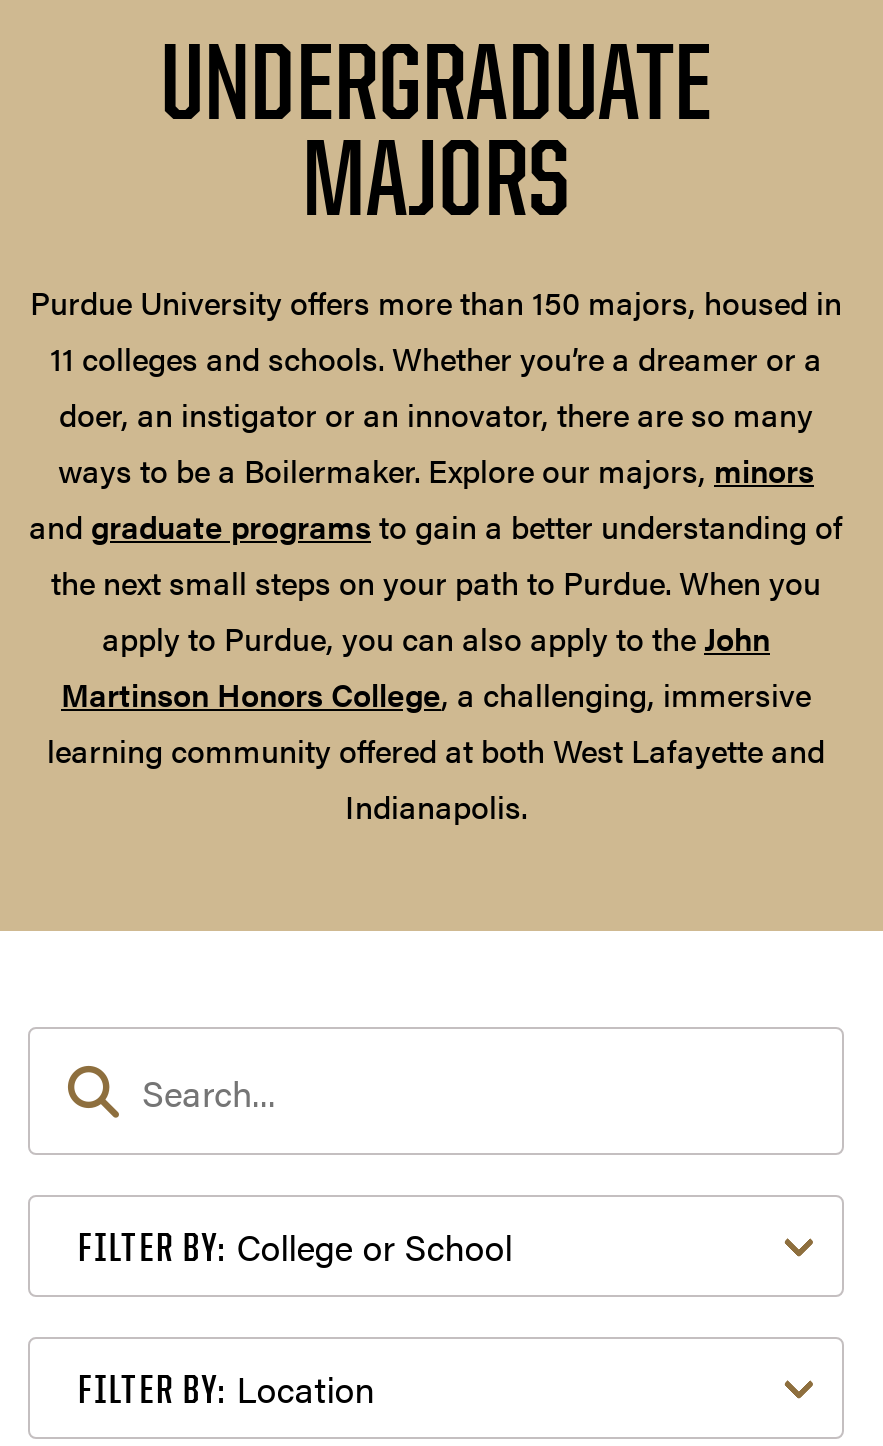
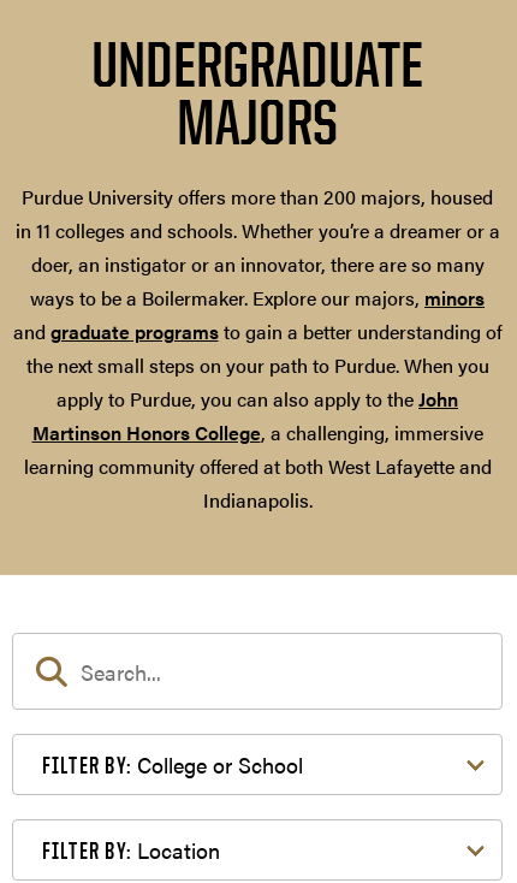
- Purdue University offers more than 150 majors, housed in
- 11 colleges and schools. Whether you’re a dreamer or a
+ Purdue University offers more than 200 majors, housed
+ in 11 colleges and schools. Whether you’re a dreamer or a
